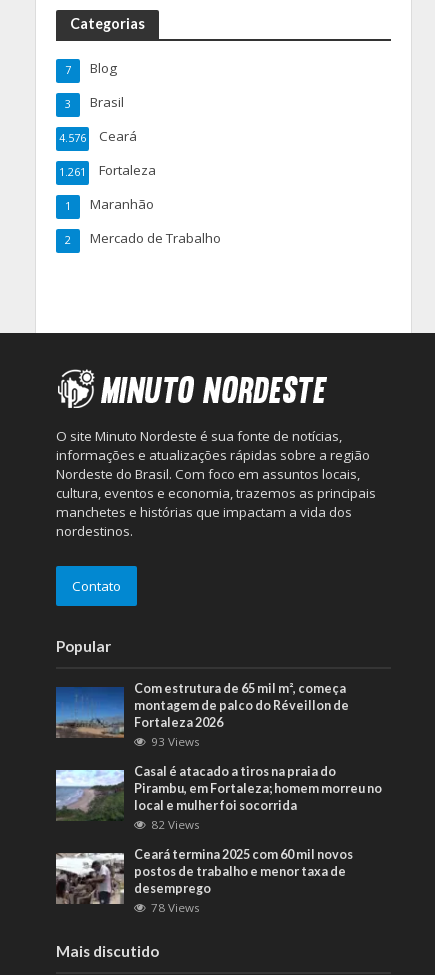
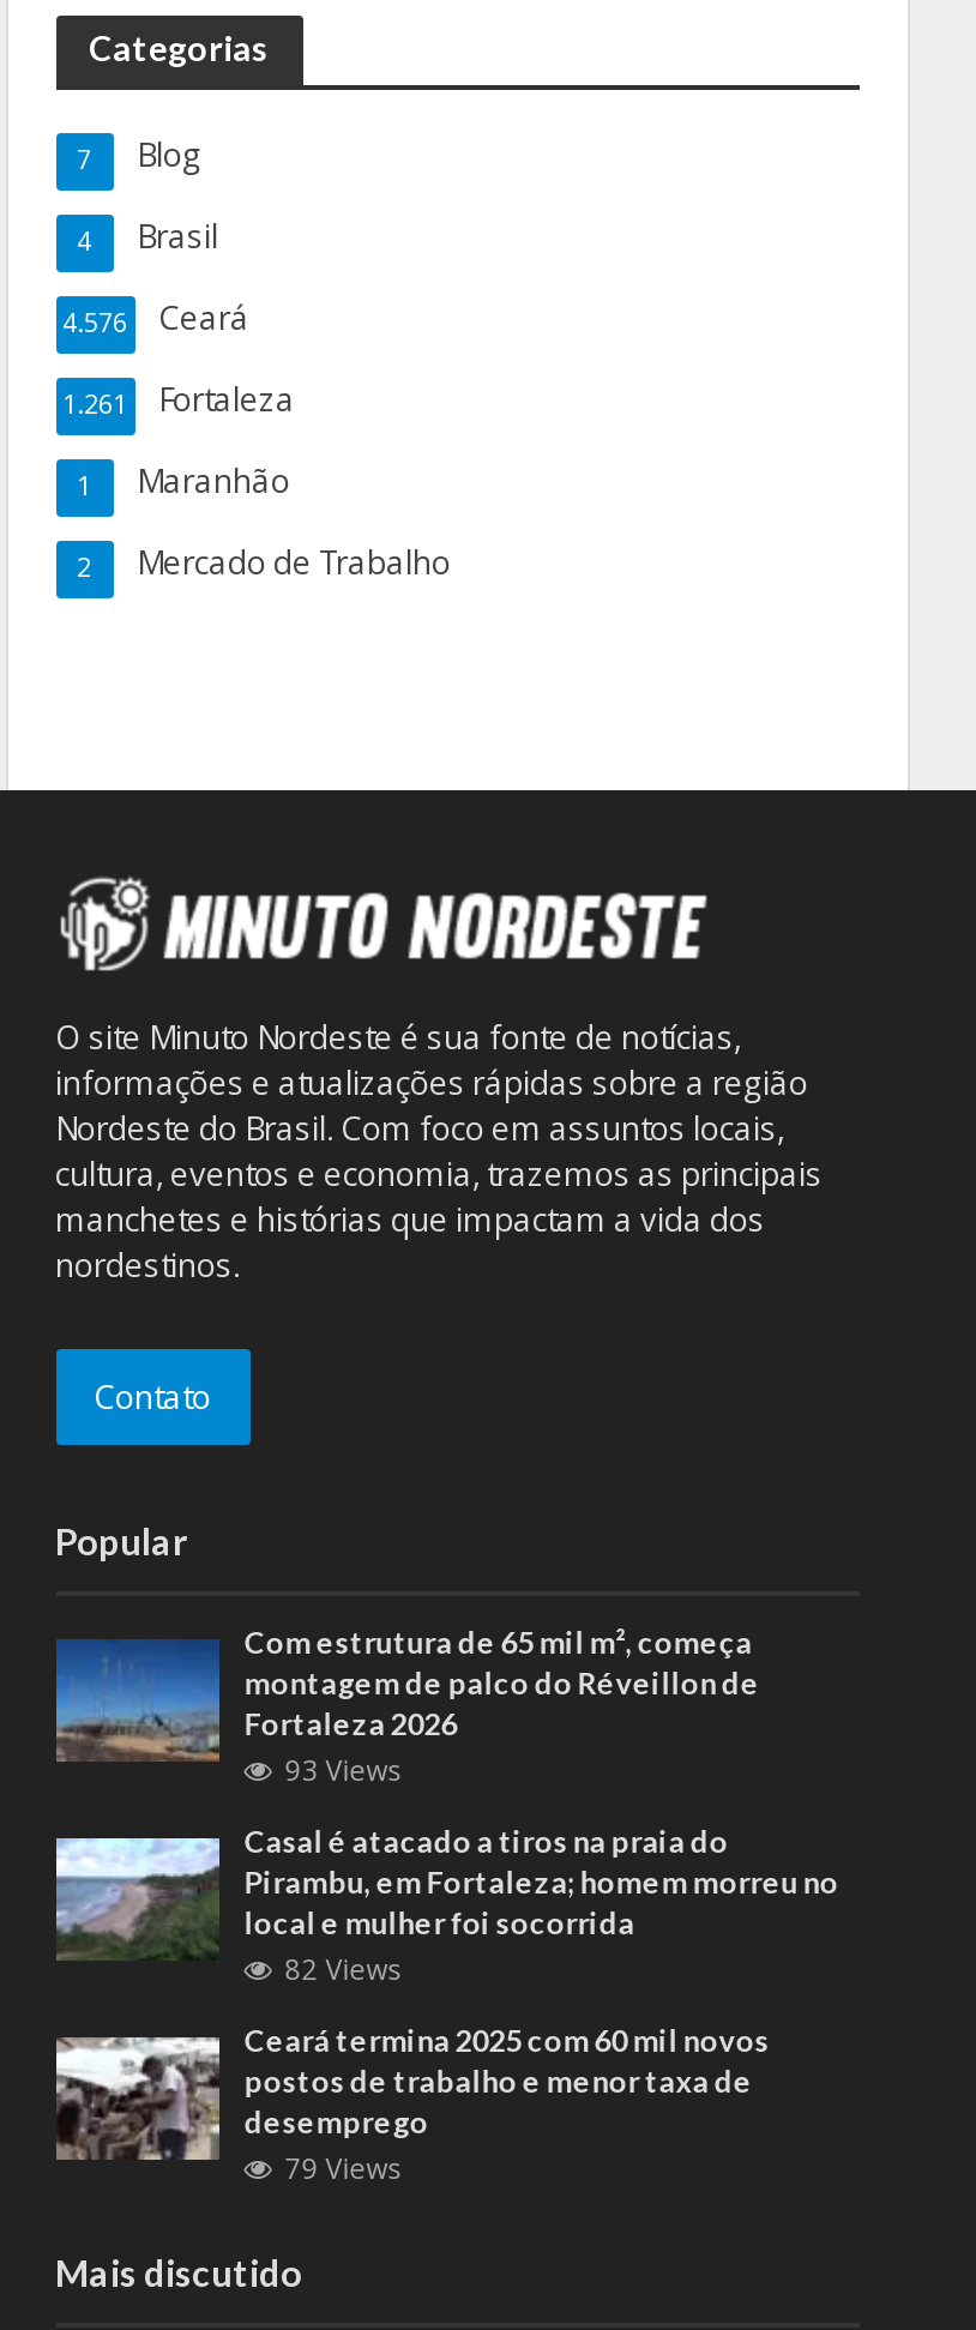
- 3 Brasil
+ 4 Brasil

- 78 Views
+ 79 Views
